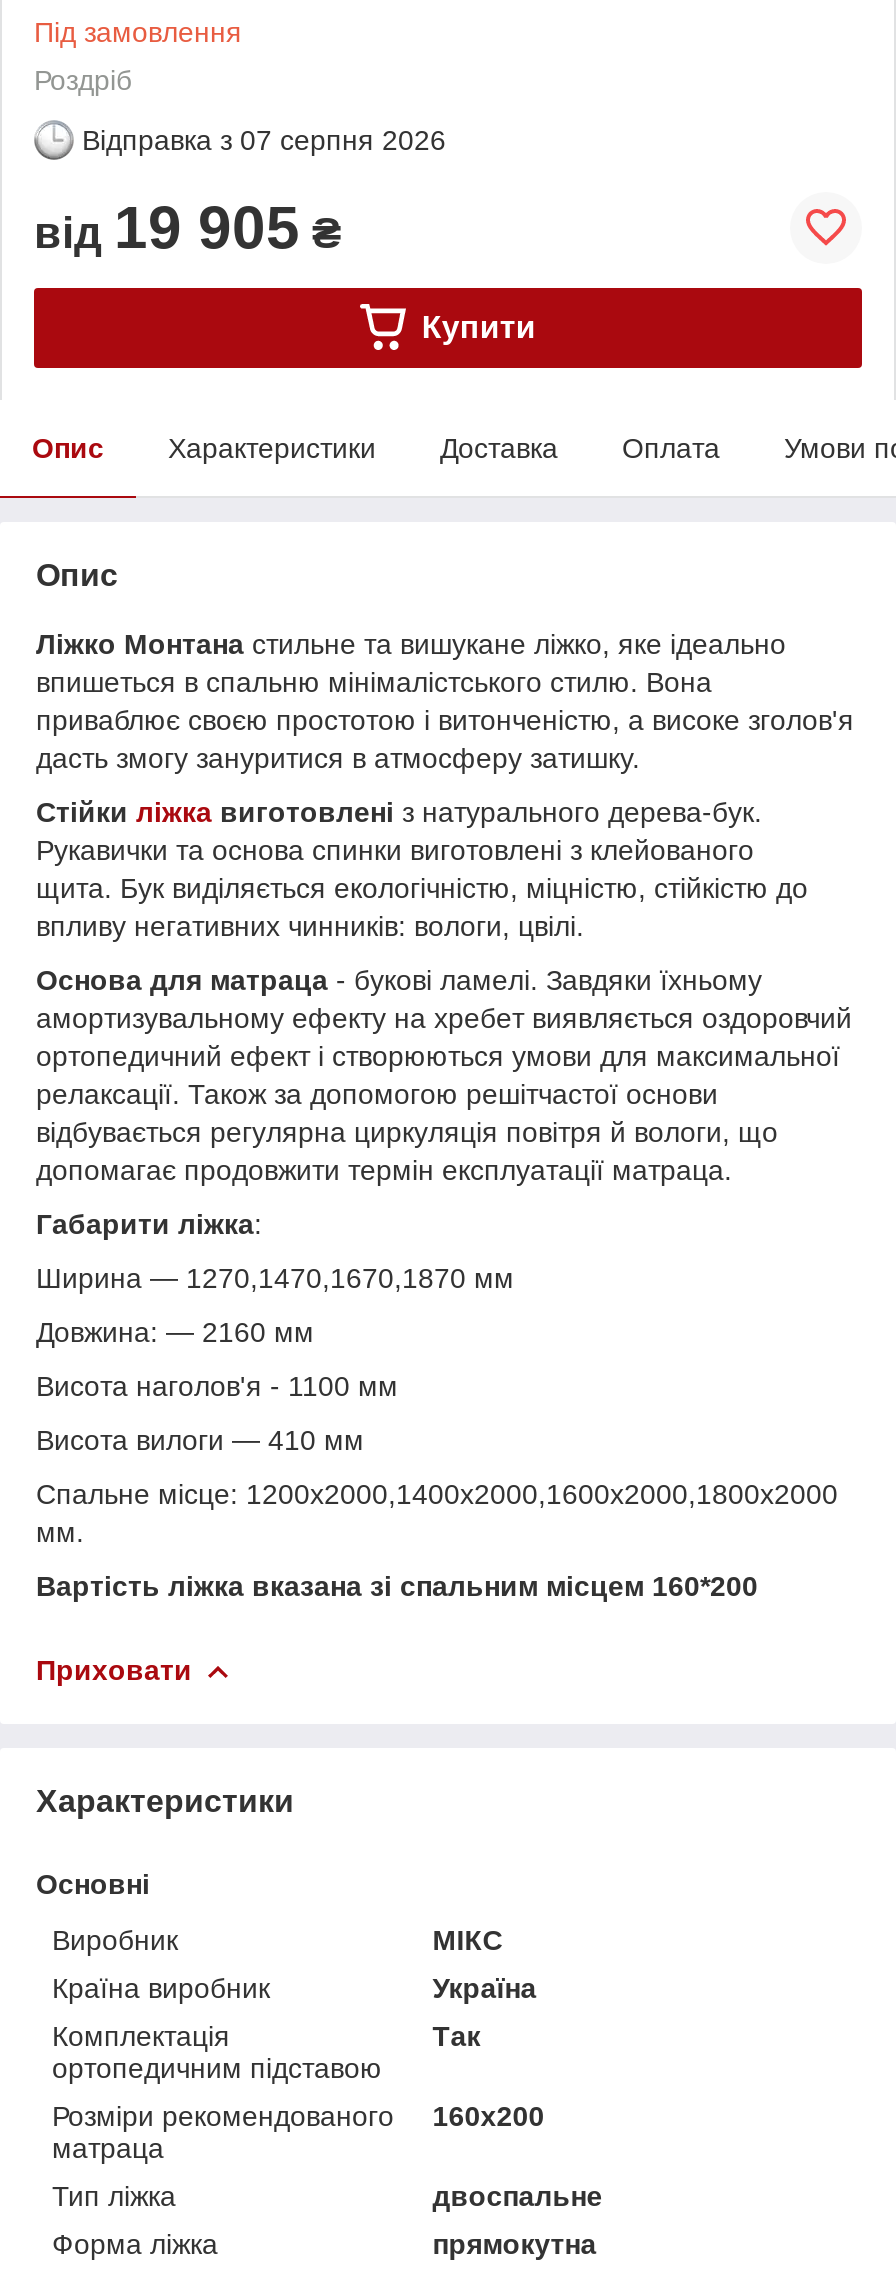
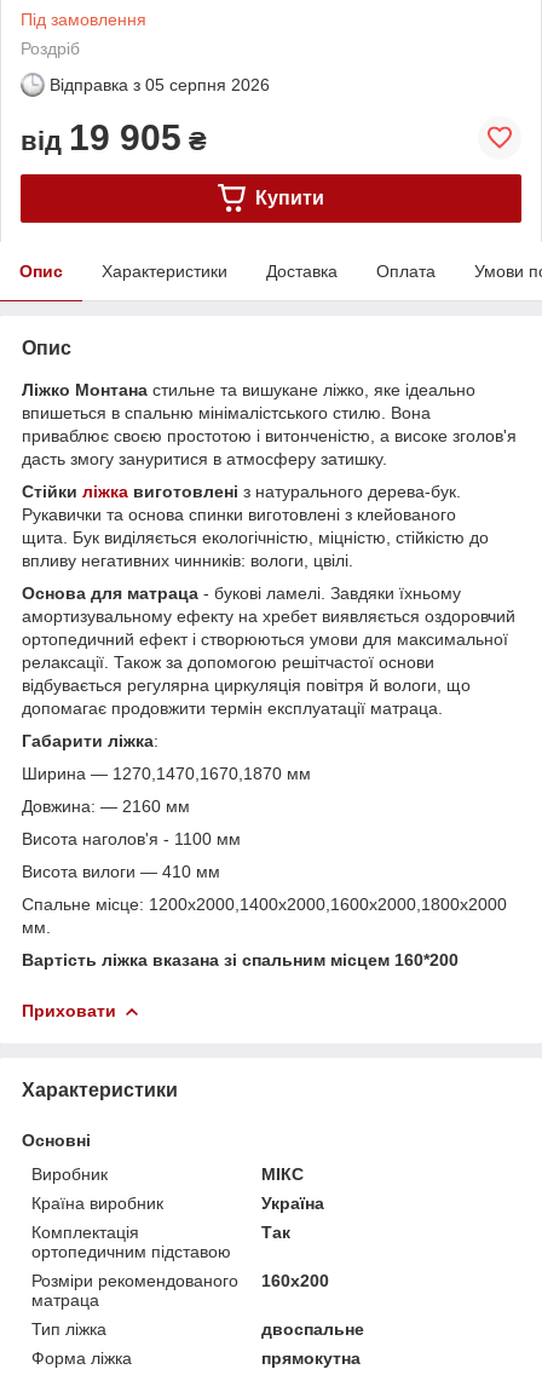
- Відправка з 07 серпня 2026
+ Відправка з 05 серпня 2026
